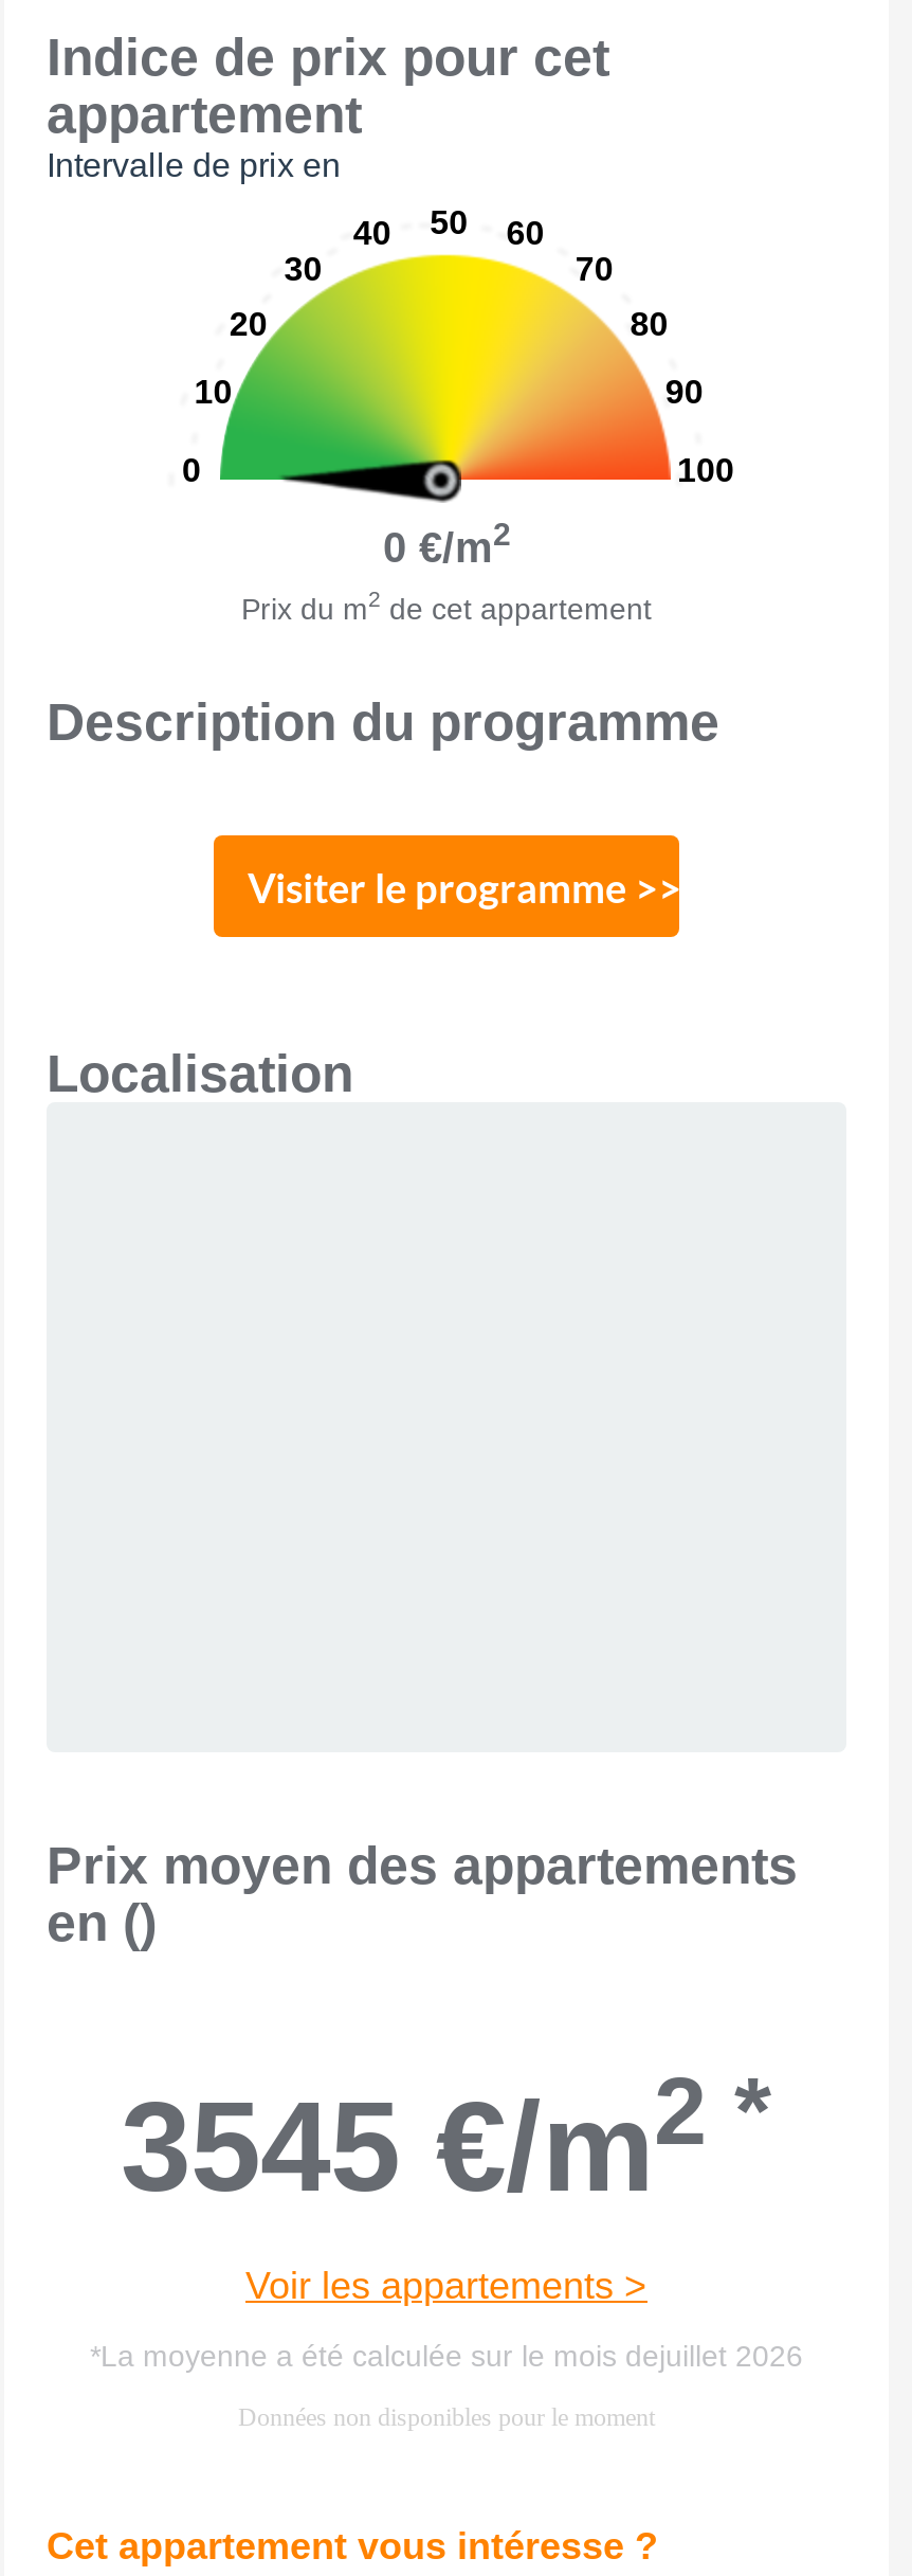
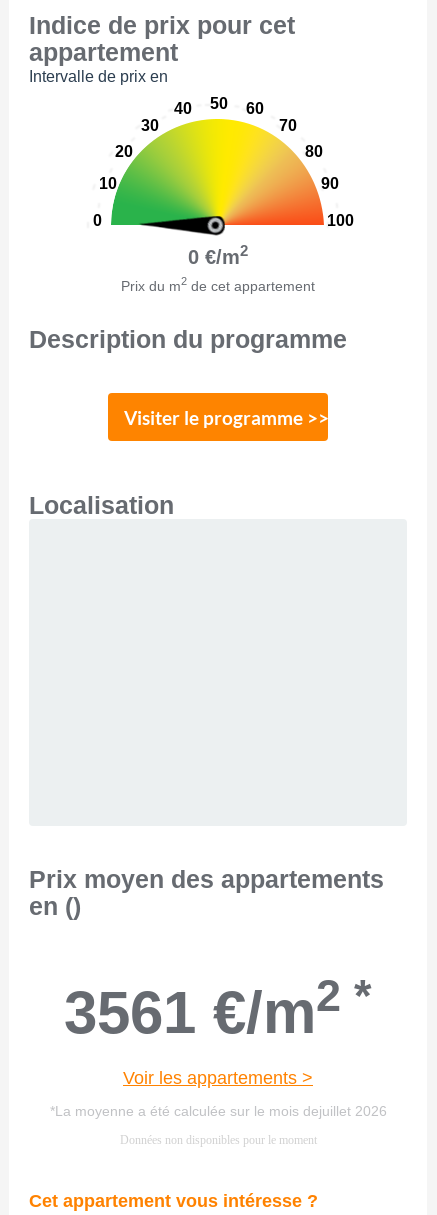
- 3545 €/m2 *
+ 3561 €/m2 *
